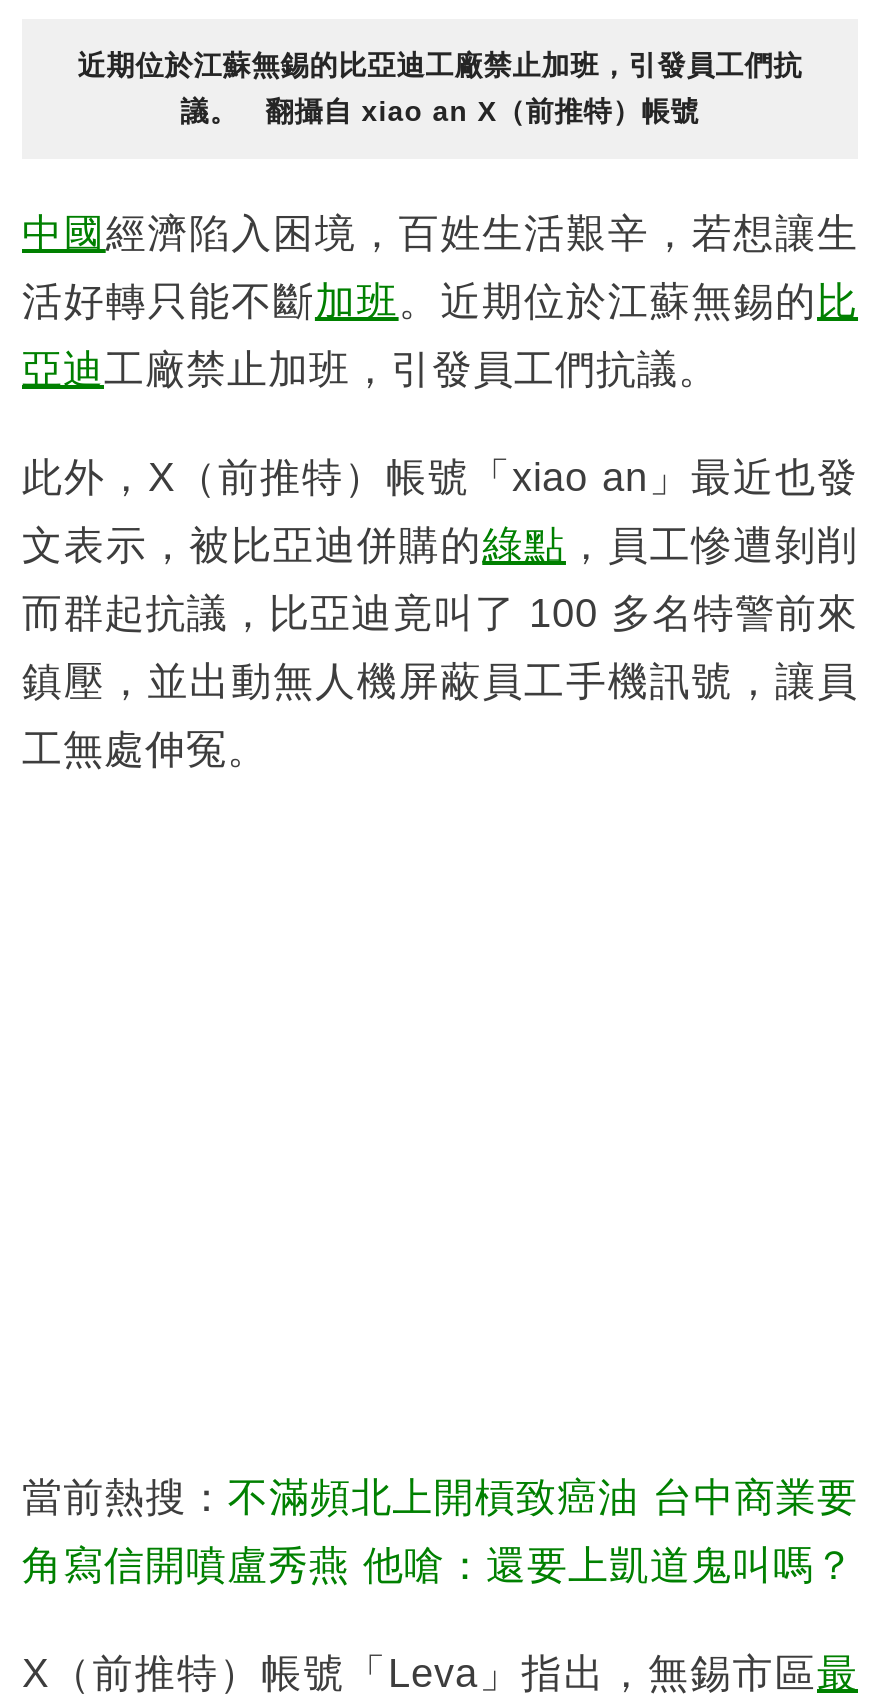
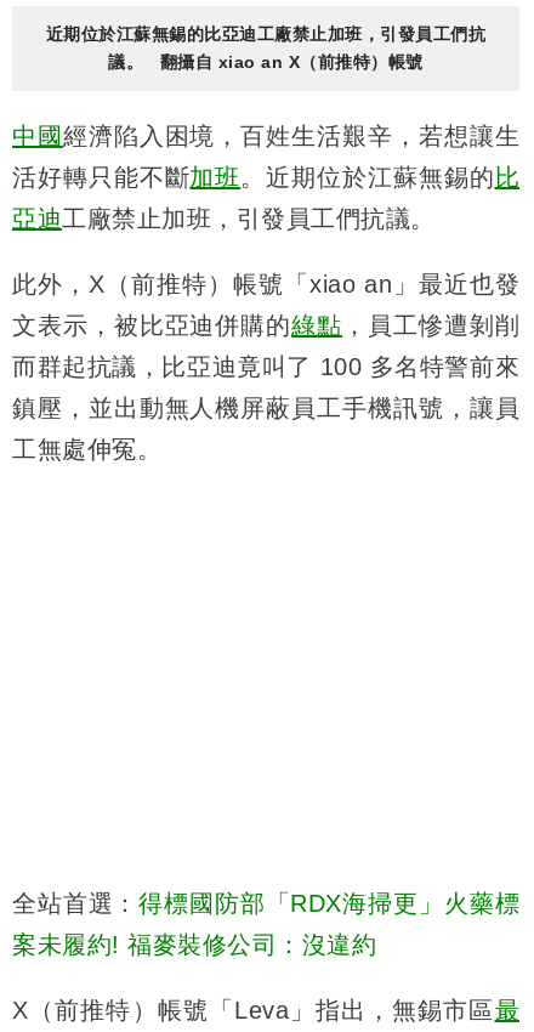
- 當前熱搜：不滿頻北上開槓致癌油 台中商業要
+ 全站首選：得標國防部「RDX海掃更」火藥標

- 角寫信開噴盧秀燕 他嗆：還要上凱道鬼叫嗎？
+ 案未履約! 福麥裝修公司：沒違約
